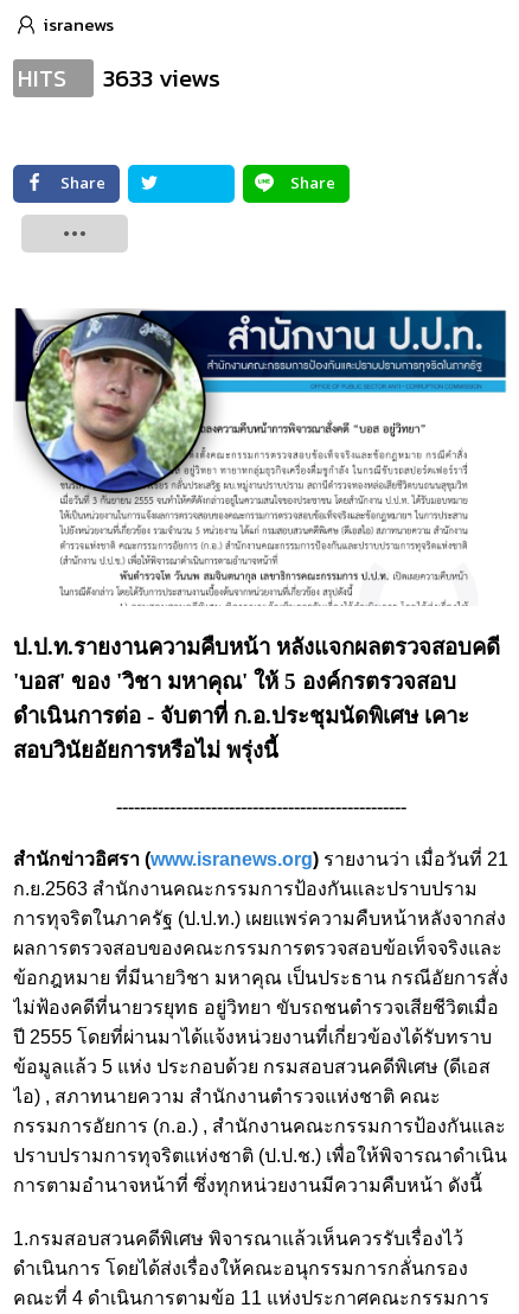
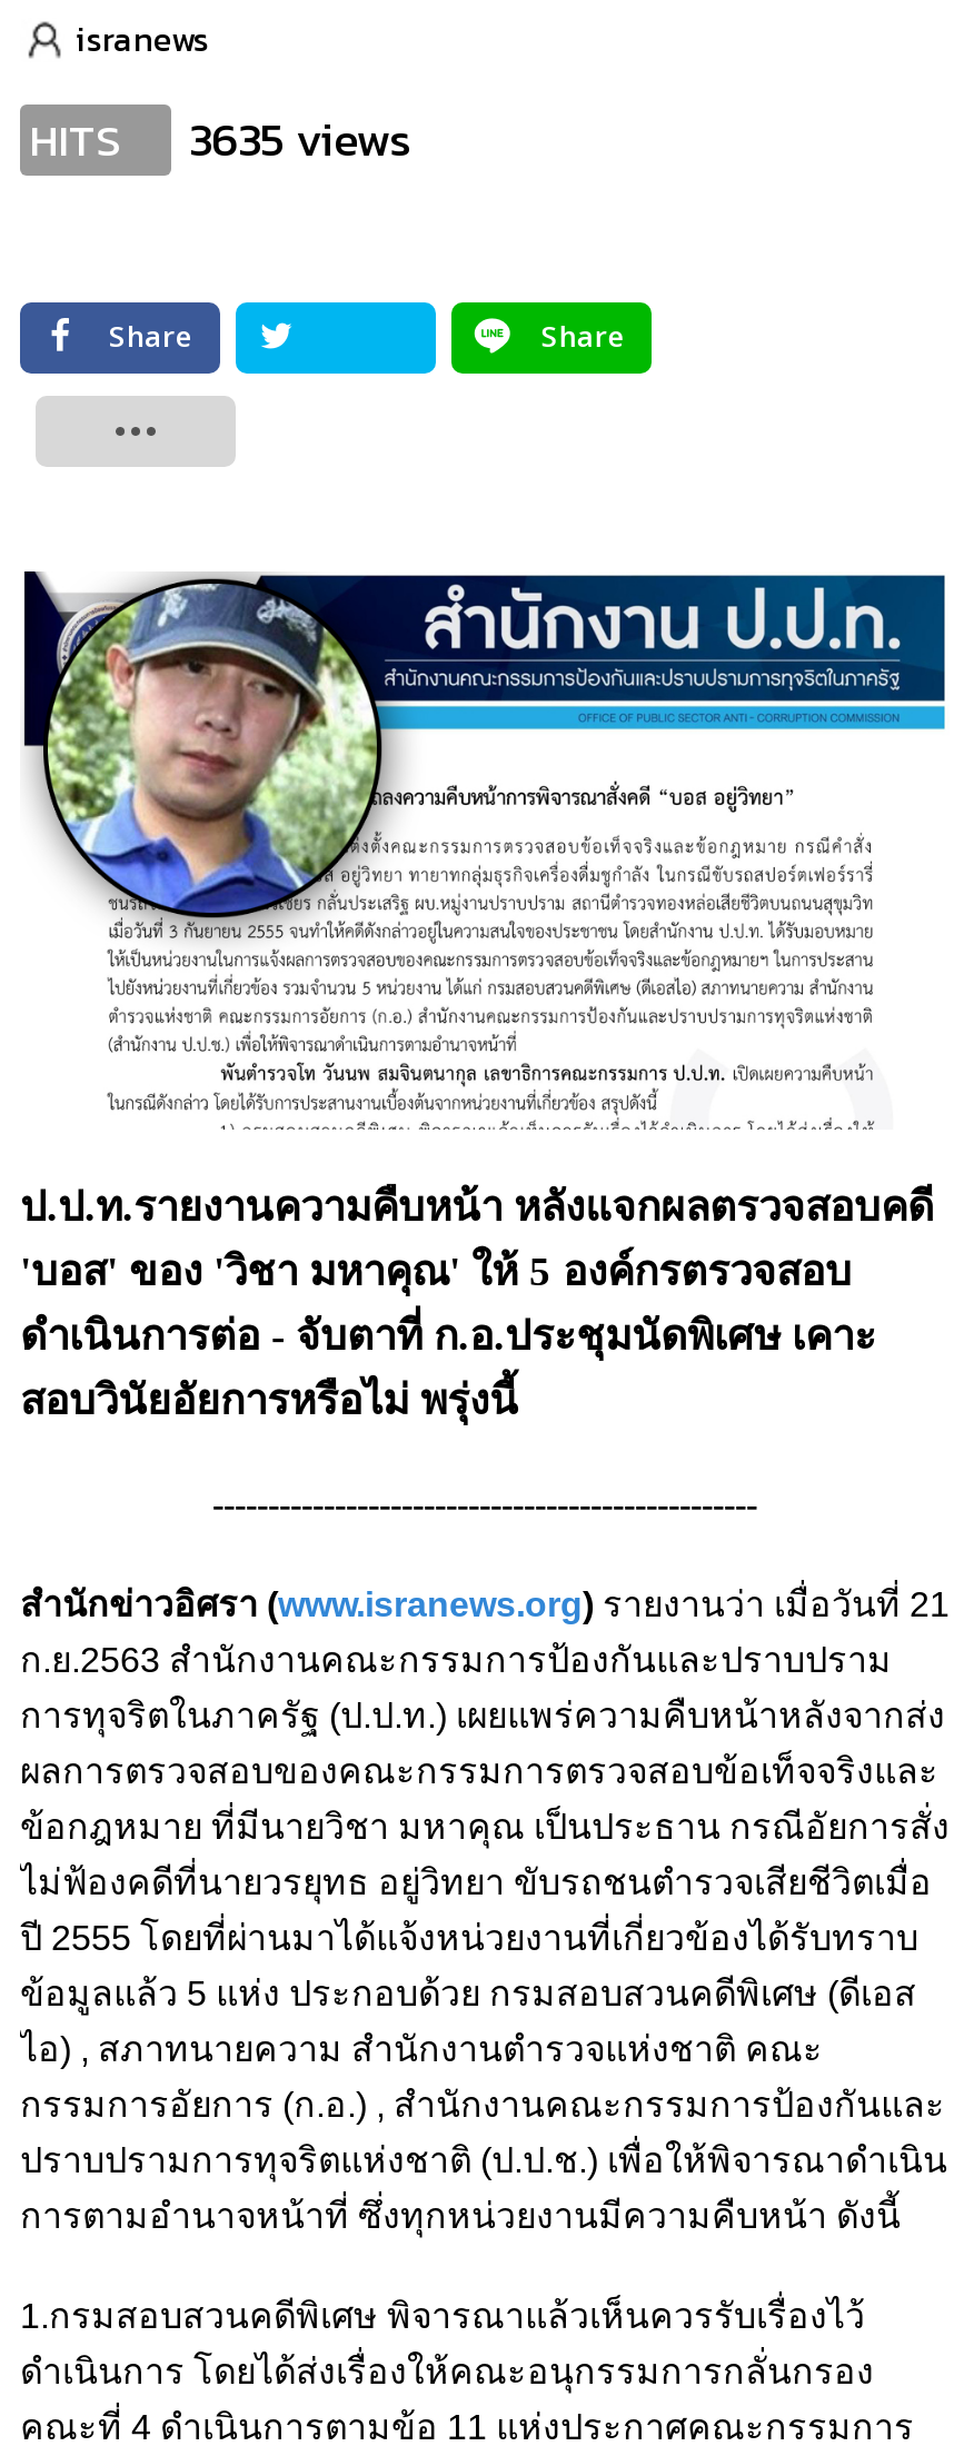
- HITS 3633 views
+ HITS 3635 views
